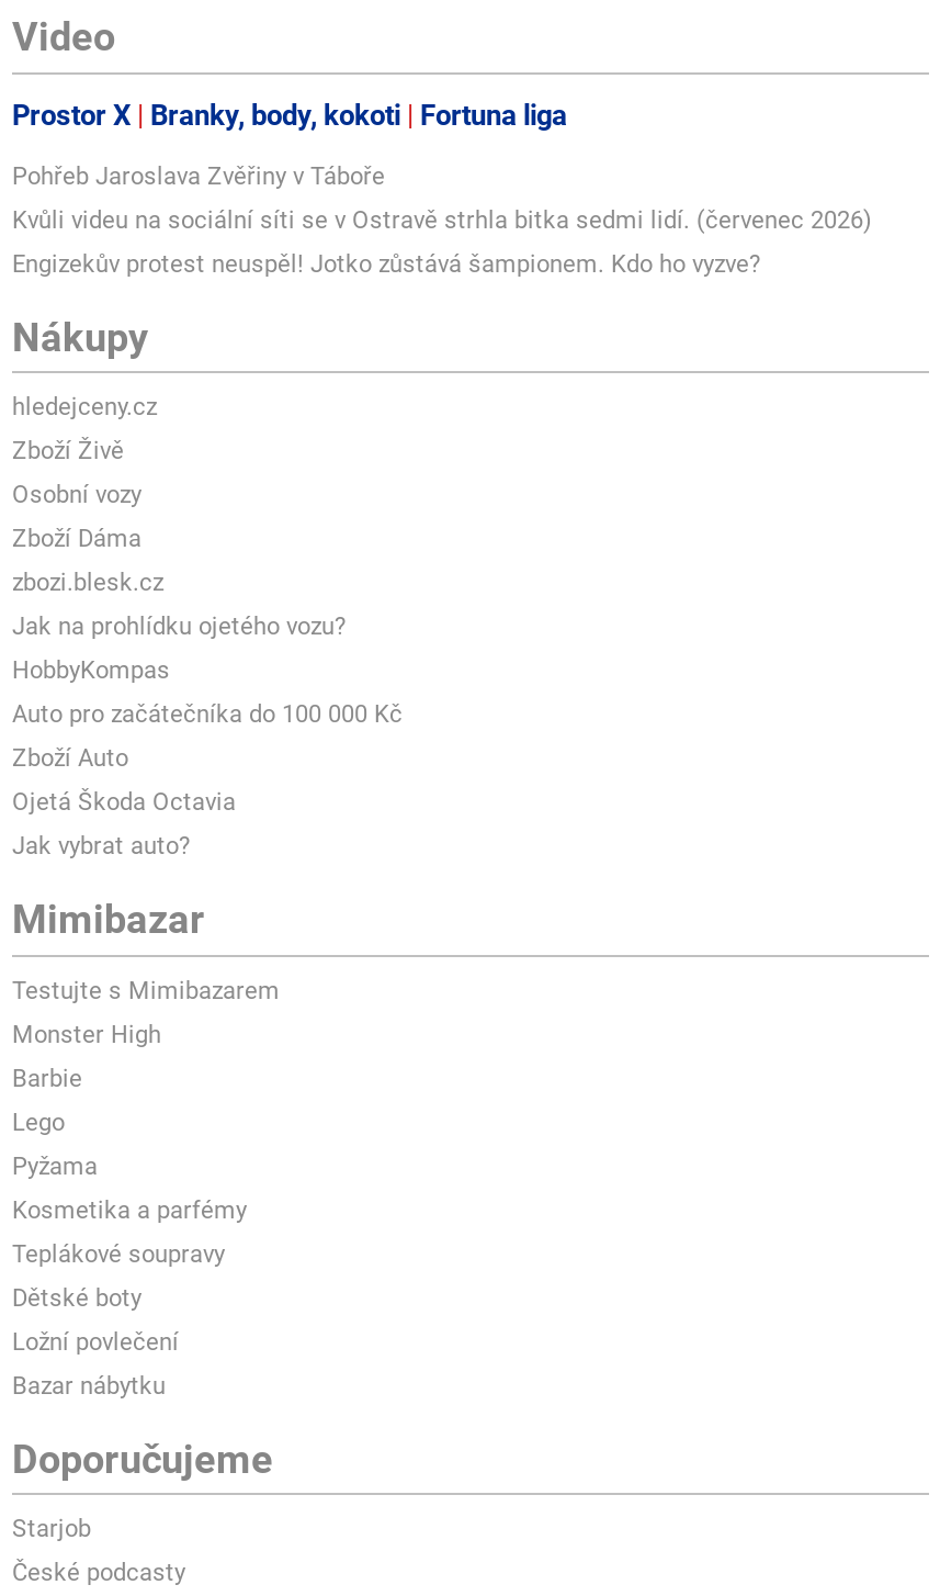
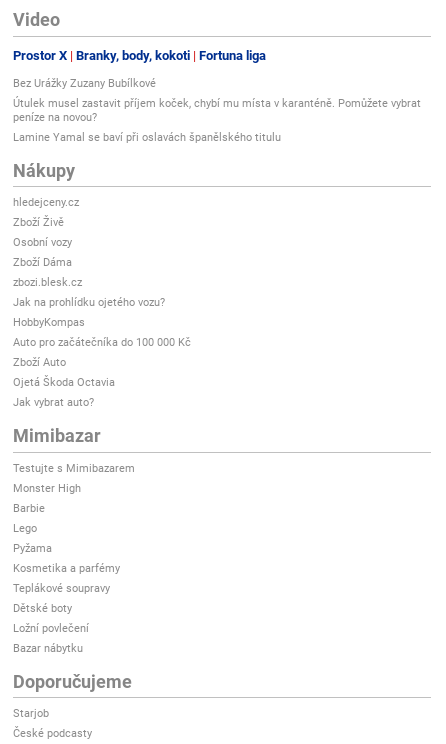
- Pohřeb Jaroslava Zvěřiny v Táboře
+ Bez Urážky Zuzany Bubílkové

- Kvůli videu na sociální síti se v Ostravě strhla bitka sedmi lidí. (červenec 2026)
+ Útulek musel zastavit příjem koček, chybí mu místa v karanténě. Pomůžete vybrat
+ peníze na novou?

- Engizekův protest neuspěl! Jotko zůstává šampionem. Kdo ho vyzve?
+ Lamine Yamal se baví při oslavách španělského titulu
